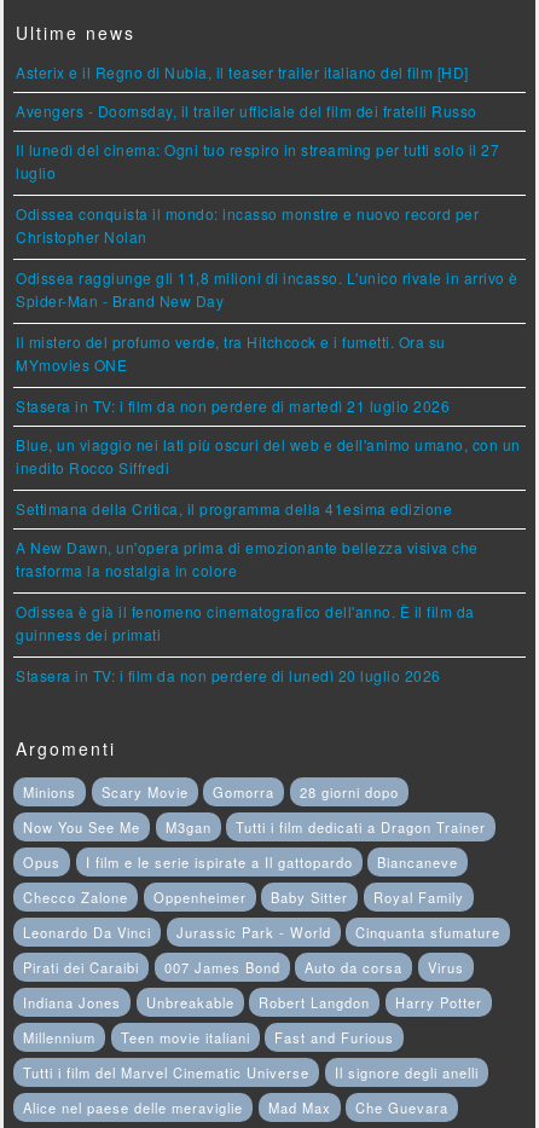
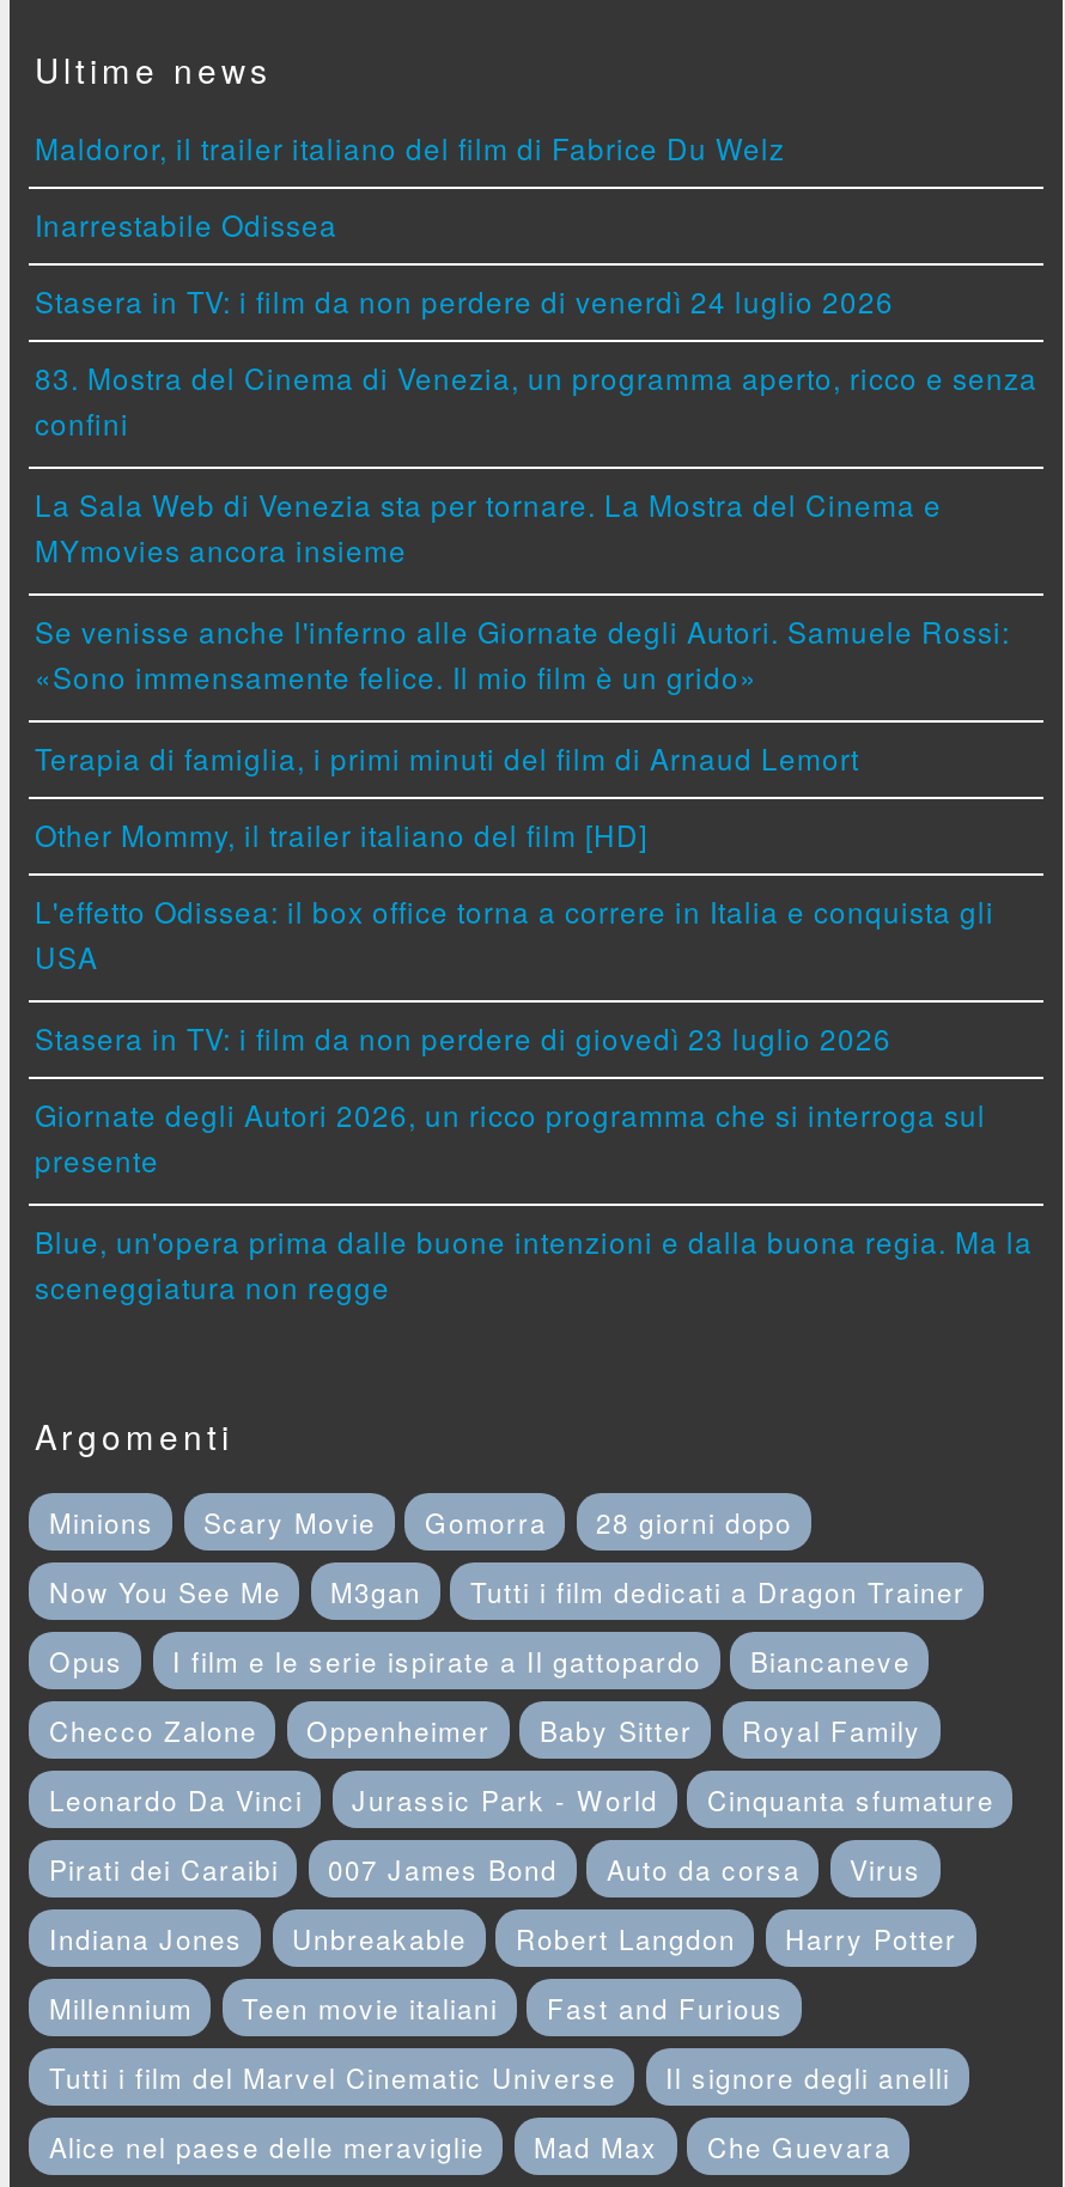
- Asterix e il Regno di Nubia, il teaser trailer italiano del film [HD]
+ Maldoror, il trailer italiano del film di Fabrice Du Welz

- Avengers - Doomsday, il trailer ufficiale del film dei fratelli Russo
+ Inarrestabile Odissea

- Il lunedì del cinema: Ogni tuo respiro in streaming per tutti solo il 27
- luglio
+ Stasera in TV: i film da non perdere di venerdì 24 luglio 2026

- Odissea conquista il mondo: incasso monstre e nuovo record per
- Christopher Nolan
+ 83. Mostra del Cinema di Venezia, un programma aperto, ricco e senza
+ confini

- Odissea raggiunge gli 11,8 milioni di incasso. L'unico rivale in arrivo è
- Spider-Man - Brand New Day
+ La Sala Web di Venezia sta per tornare. La Mostra del Cinema e
+ MYmovies ancora insieme

- Il mistero del profumo verde, tra Hitchcock e i fumetti. Ora su
- MYmovies ONE
+ Se venisse anche l'inferno alle Giornate degli Autori. Samuele Rossi:
+ «Sono immensamente felice. Il mio film è un grido»

- Stasera in TV: i film da non perdere di martedì 21 luglio 2026
+ Terapia di famiglia, i primi minuti del film di Arnaud Lemort

- Blue, un viaggio nei lati più oscuri del web e dell'animo umano, con un
- inedito Rocco Siffredi
+ Other Mommy, il trailer italiano del film [HD]

- Settimana della Critica, il programma della 41esima edizione
+ L'effetto Odissea: il box office torna a correre in Italia e conquista gli
+ USA

- A New Dawn, un'opera prima di emozionante bellezza visiva che
- trasforma la nostalgia in colore
+ Stasera in TV: i film da non perdere di giovedì 23 luglio 2026

- Odissea è già il fenomeno cinematografico dell'anno. È il film da
- guinness dei primati
+ Giornate degli Autori 2026, un ricco programma che si interroga sul
+ presente

- Stasera in TV: i film da non perdere di lunedì 20 luglio 2026
+ Blue, un'opera prima dalle buone intenzioni e dalla buona regia. Ma la
+ sceneggiatura non regge
